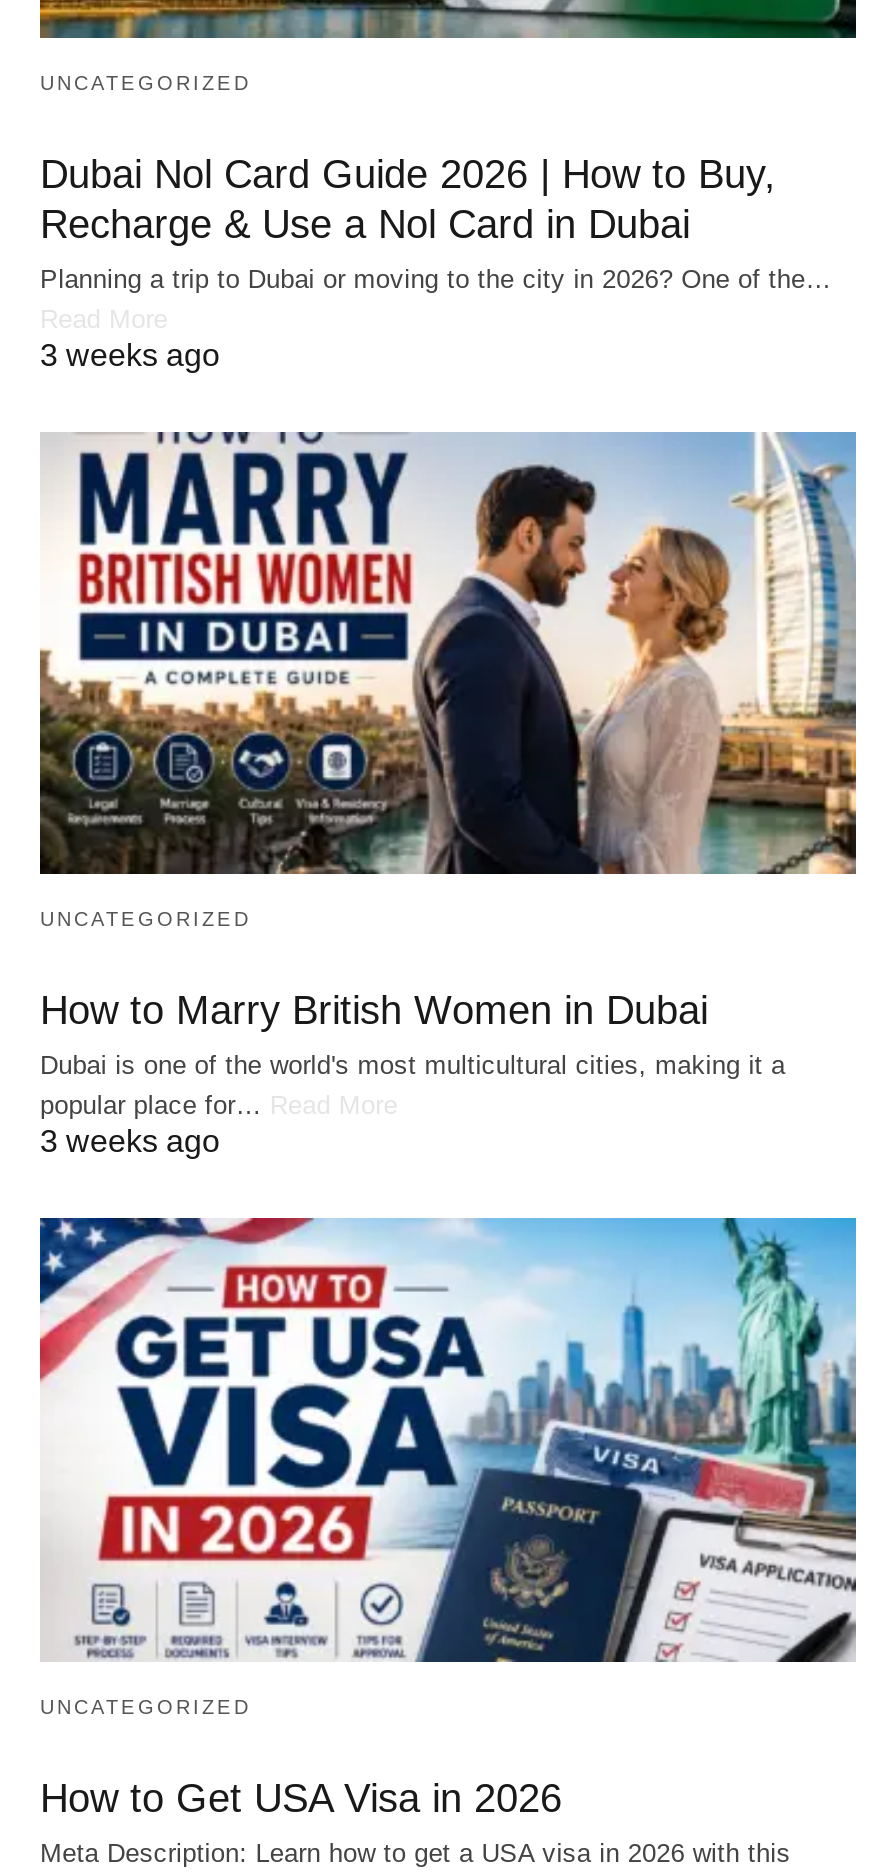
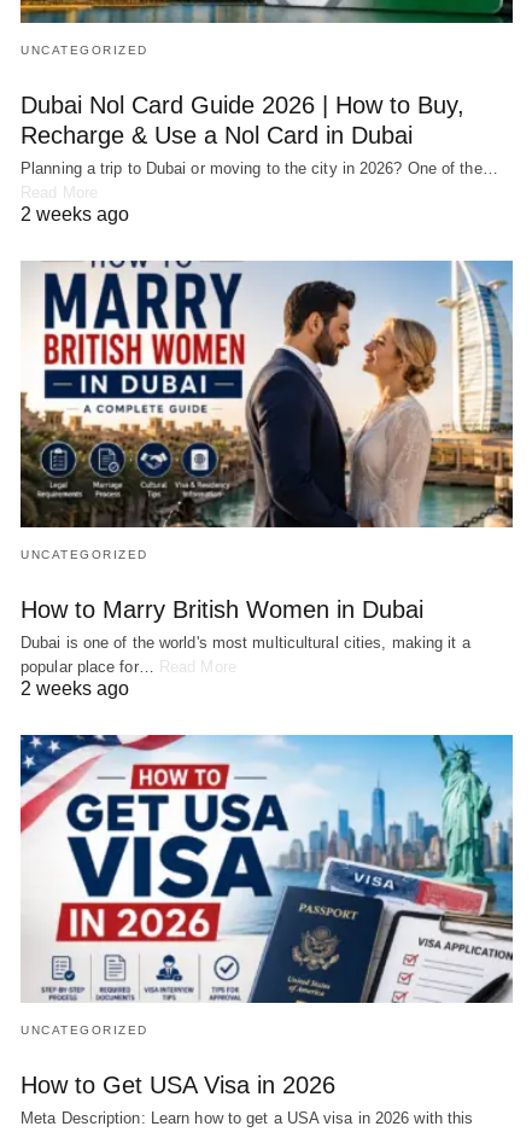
- 3 weeks ago
+ 2 weeks ago

- 3 weeks ago
+ 2 weeks ago
